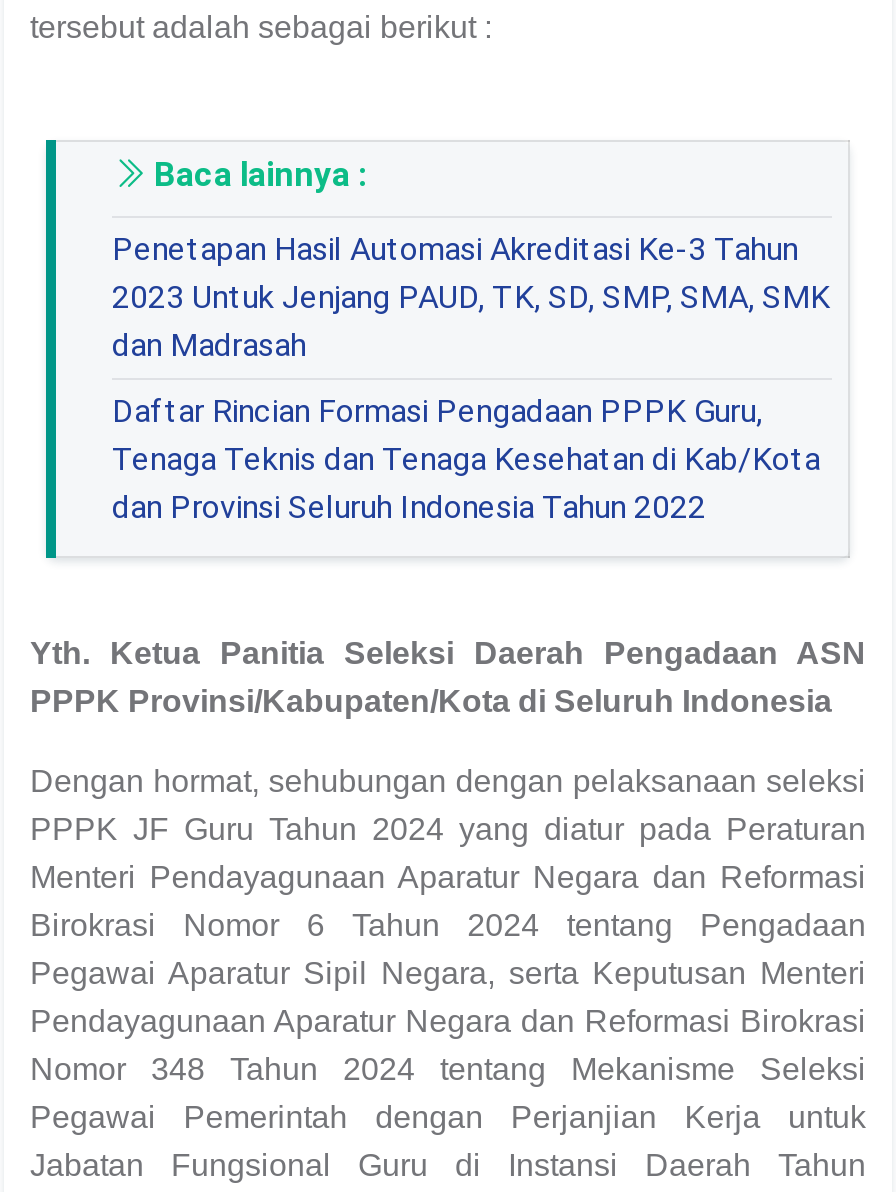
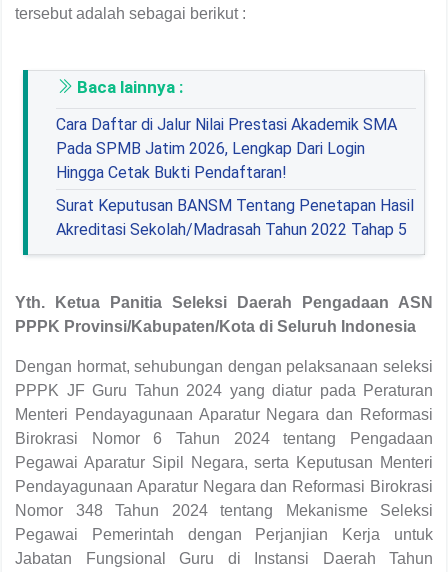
- Penetapan Hasil Automasi Akreditasi Ke-3 Tahun
- 2023 Untuk Jenjang PAUD, TK, SD, SMP, SMA, SMK
- dan Madrasah
+ Cara Daftar di Jalur Nilai Prestasi Akademik SMA
+ Pada SPMB Jatim 2026, Lengkap Dari Login
+ Hingga Cetak Bukti Pendaftaran!

- Daftar Rincian Formasi Pengadaan PPPK Guru,
- Tenaga Teknis dan Tenaga Kesehatan di Kab/Kota
- dan Provinsi Seluruh Indonesia Tahun 2022
+ Surat Keputusan BANSM Tentang Penetapan Hasil
+ Akreditasi Sekolah/Madrasah Tahun 2022 Tahap 5
